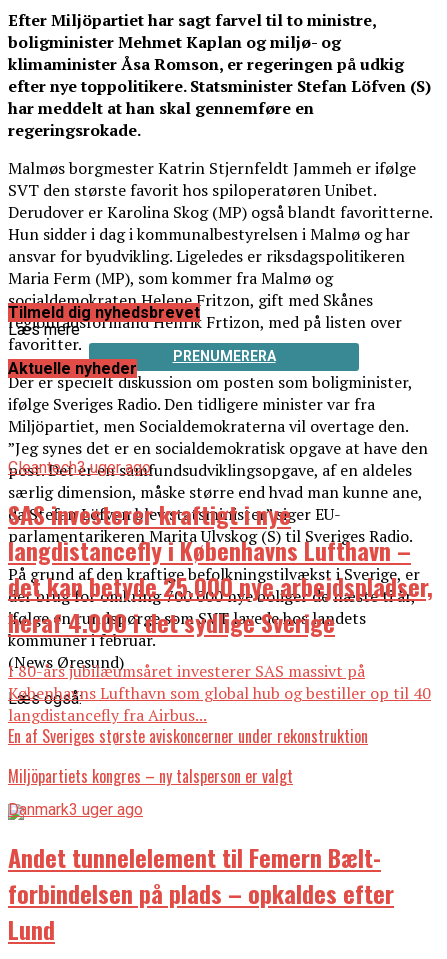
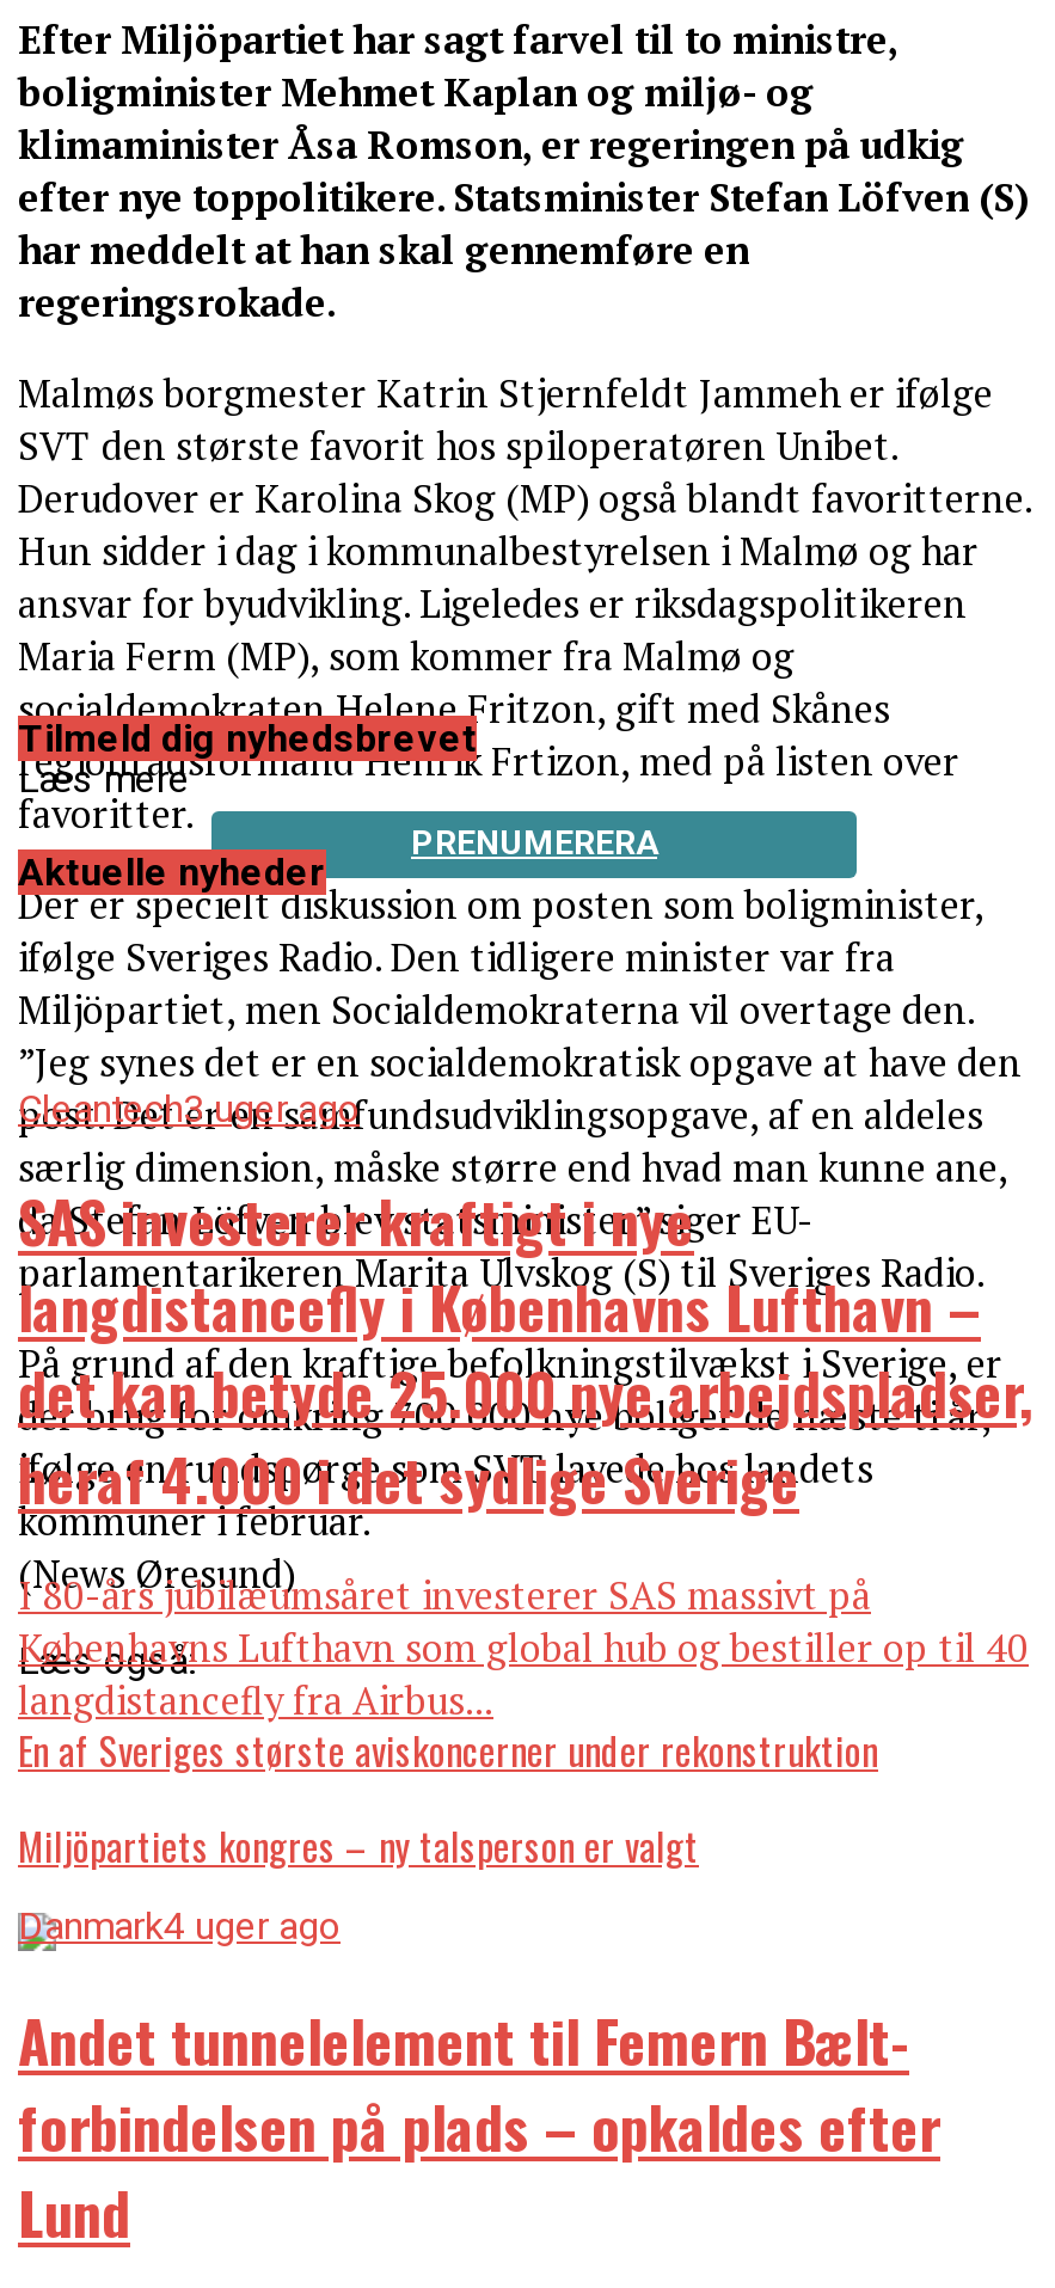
- Danmark3 uger ago
+ Danmark4 uger ago
